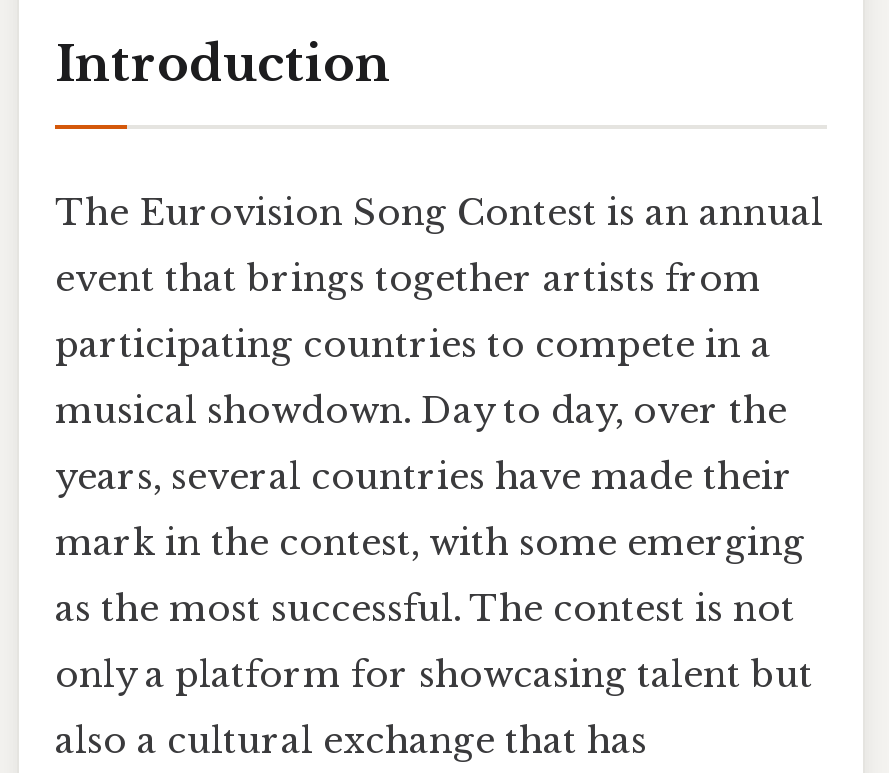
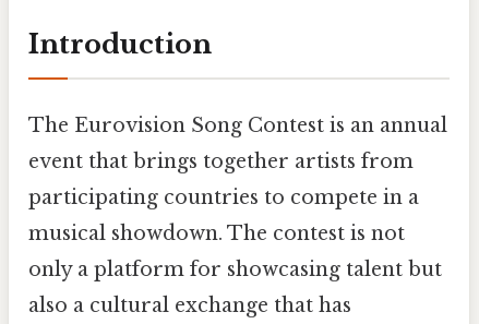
- musical showdown. Day to day, over the
- years, several countries have made their
- mark in the contest, with some emerging
- as the most successful. The contest is not
+ musical showdown. The contest is not
